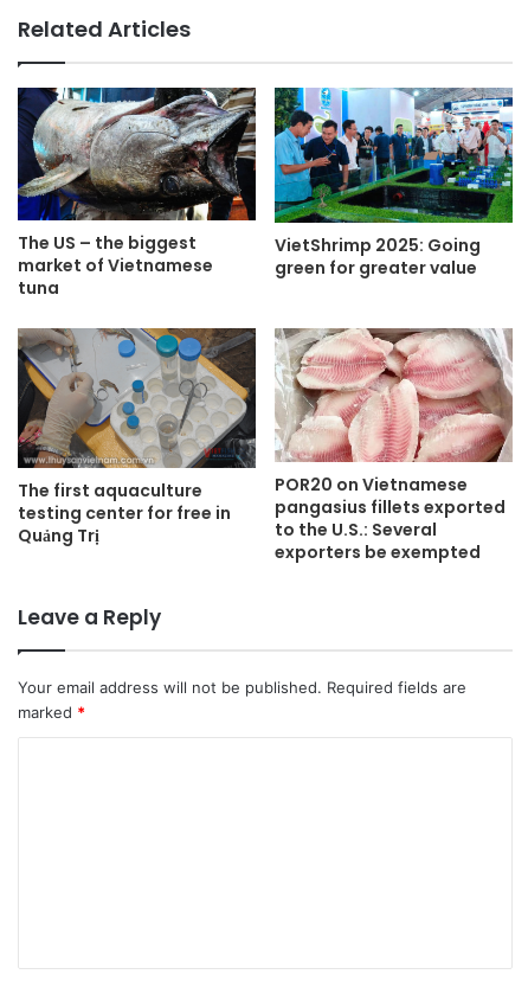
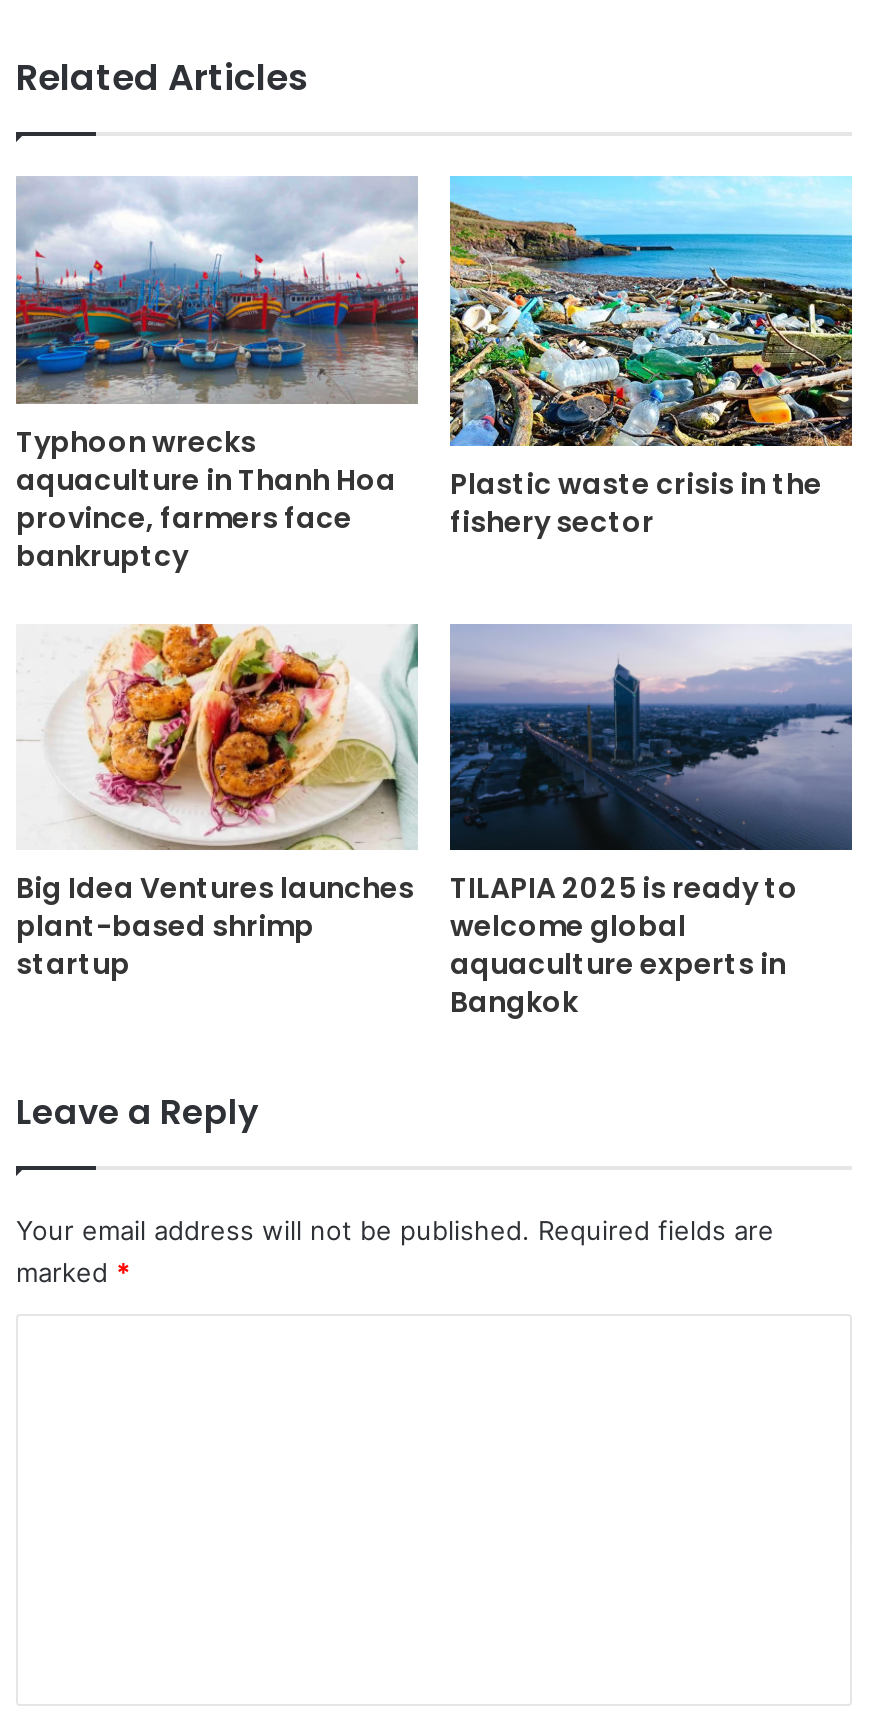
- [image]
- The US – the biggest
- market of Vietnamese
- tuna
+ [image]
+ Typhoon wrecks
+ aquaculture in Thanh Hoa
+ province, farmers face
+ bankruptcy

- [image]
- VietShrimp 2025: Going
- green for greater value
+ [image]
+ Plastic waste crisis in the
+ fishery sector

- [image]
- The first aquaculture
- testing center for free in
- Quảng Trị
+ [image]
+ Big Idea Ventures launches
+ plant-based shrimp
+ startup

- [image]
- POR20 on Vietnamese
- pangasius fillets exported
- to the U.S.: Several
- exporters be exempted
+ [image]
+ TILAPIA 2025 is ready to
+ welcome global
+ aquaculture experts in
+ Bangkok
